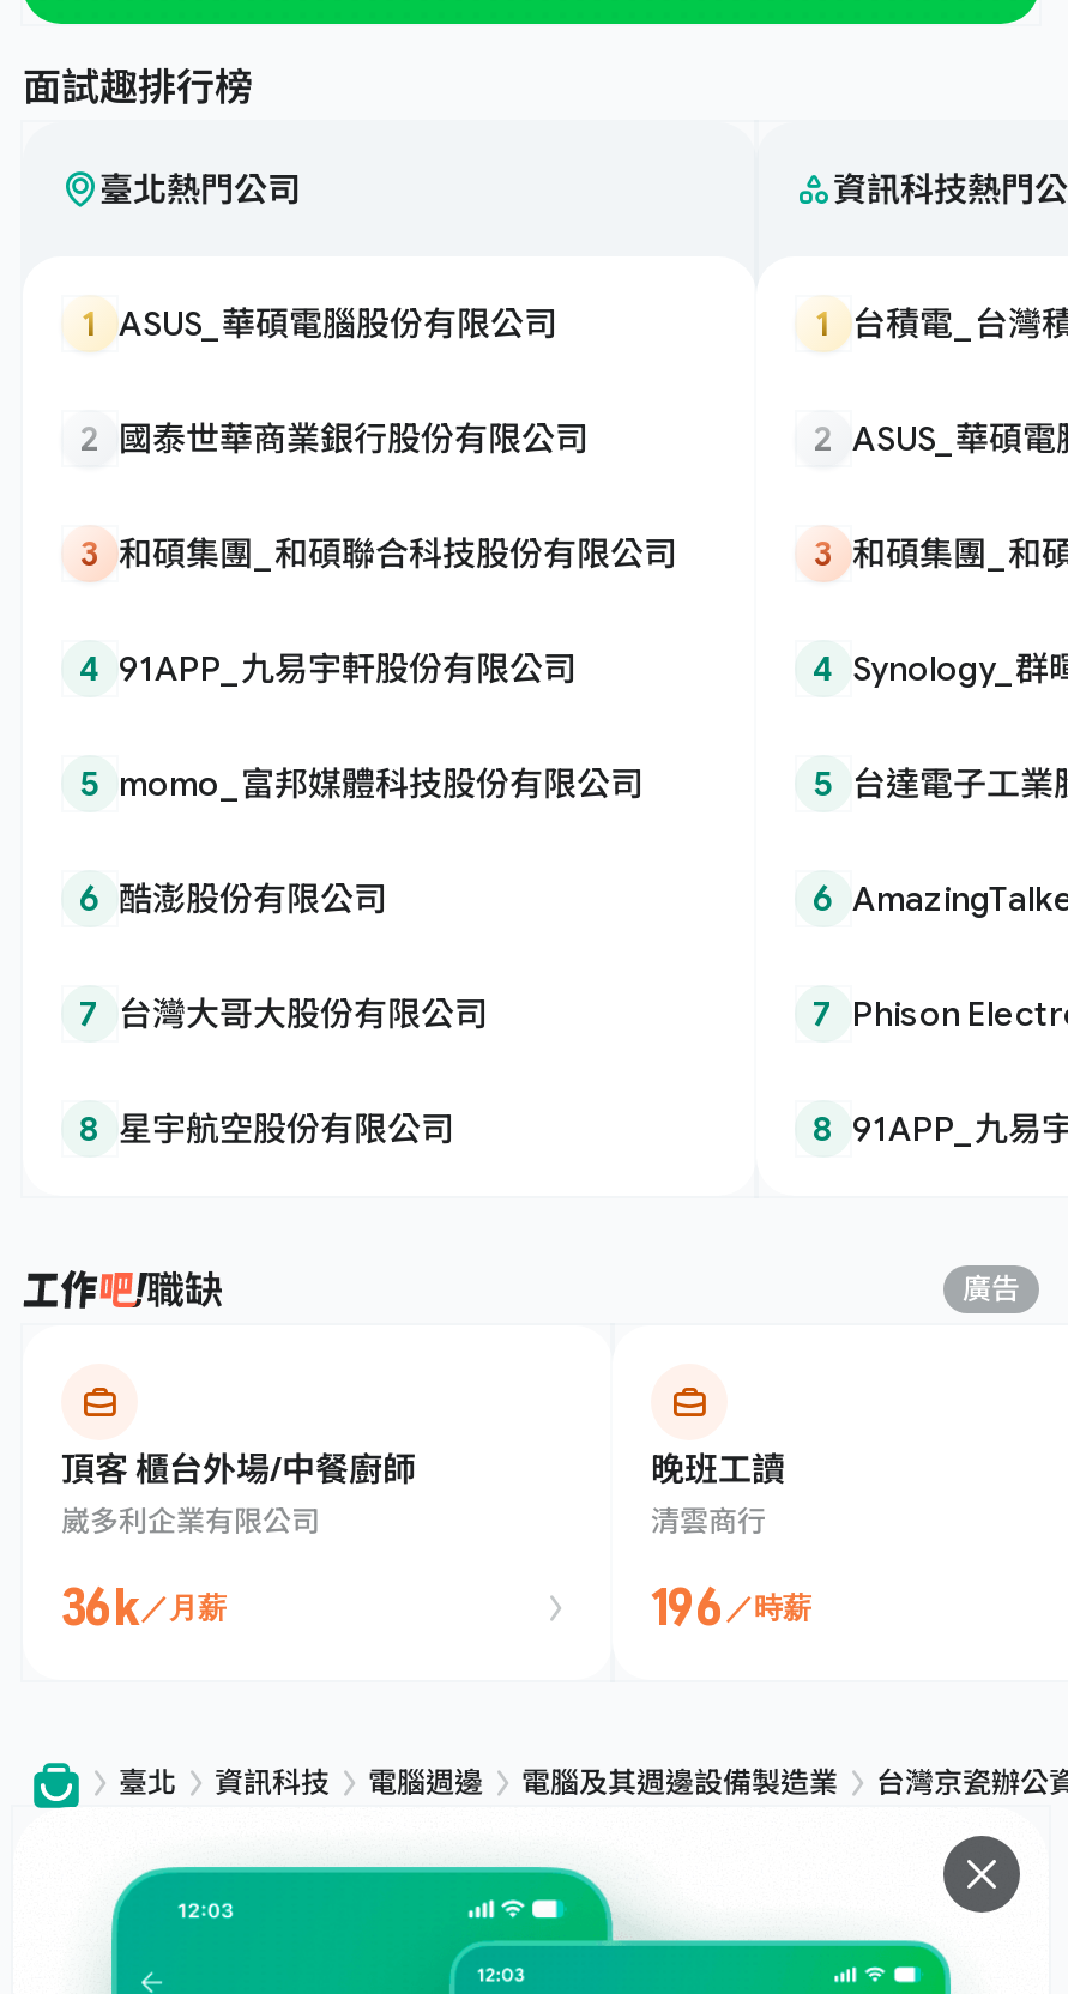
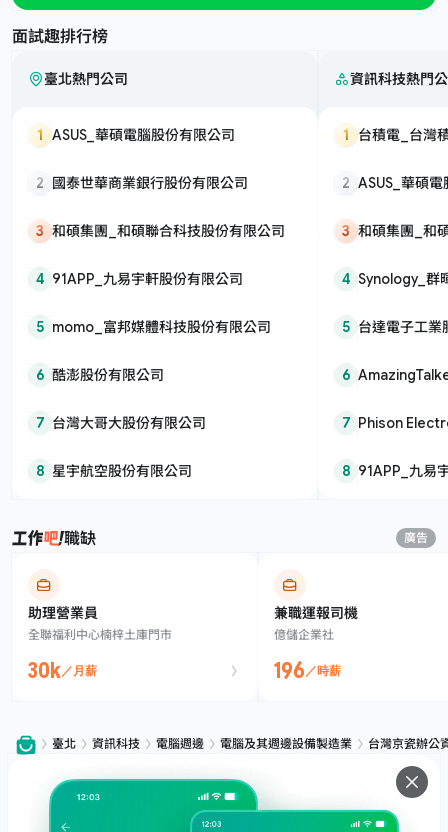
- 頂客 櫃台外場/中餐廚師
- 崴多利企業有限公司
+ 助理營業員
+ 全聯福利中心楠梓土庫門市

- 晚班工讀
- 清雲商行
+ 兼職運報司機
+ 億儲企業社

- 36k／月薪
+ 30k／月薪
